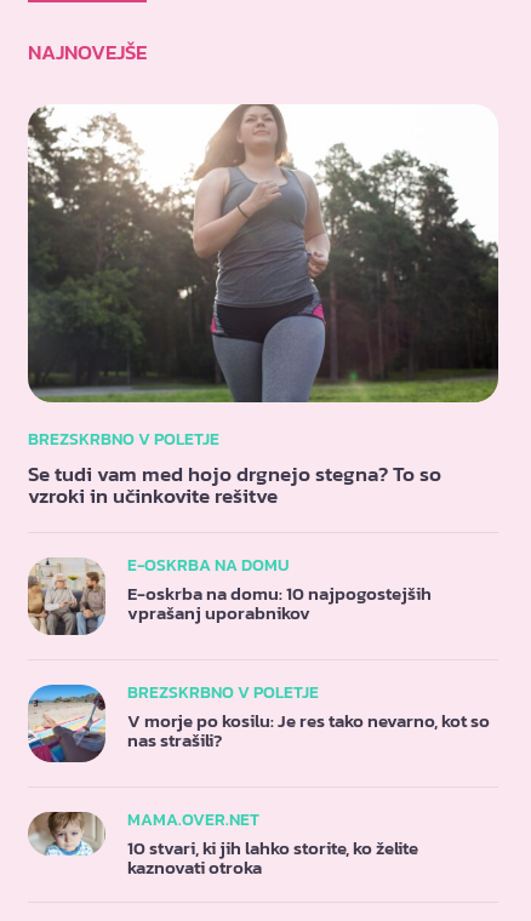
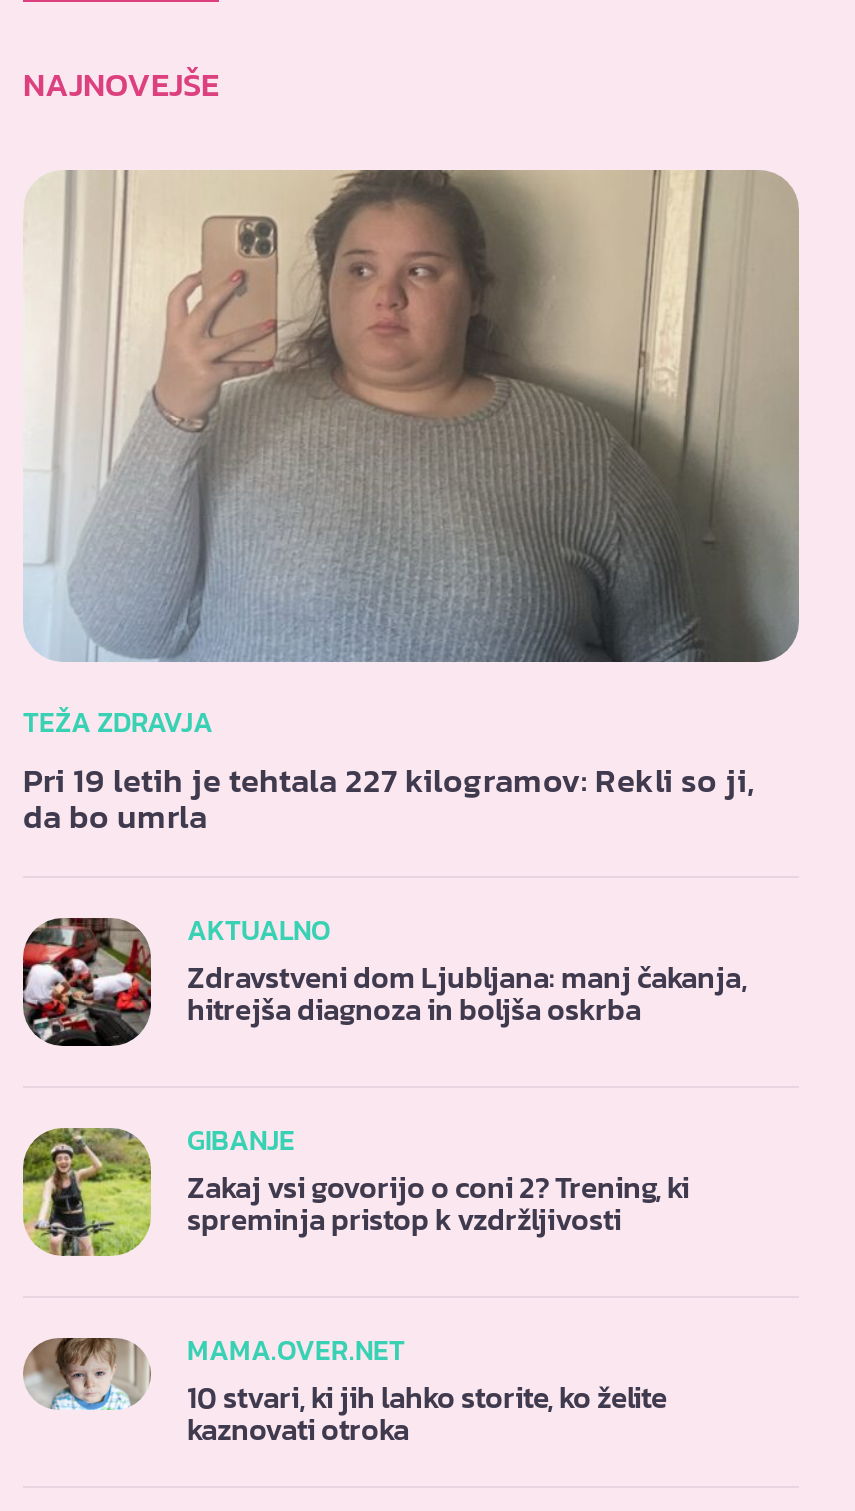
- [image]
- BREZSKRBNO V POLETJE
- Se tudi vam med hojo drgnejo stegna? To so
- vzroki in učinkovite rešitve
+ [image]
+ TEŽA ZDRAVJA
+ Pri 19 letih je tehtala 227 kilogramov: Rekli so ji,
+ da bo umrla

- [image]
- E-OSKRBA NA DOMU
- E-oskrba na domu: 10 najpogostejših
- vprašanj uporabnikov
+ [image]
+ AKTUALNO
+ Zdravstveni dom Ljubljana: manj čakanja,
+ hitrejša diagnoza in boljša oskrba

- [image]
- BREZSKRBNO V POLETJE
- V morje po kosilu: Je res tako nevarno, kot so
- nas strašili?
+ [image]
+ GIBANJE
+ Zakaj vsi govorijo o coni 2? Trening, ki
+ spreminja pristop k vzdržljivosti
